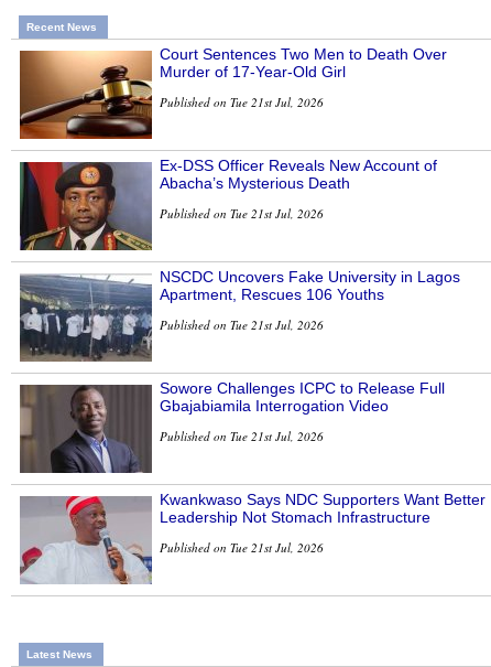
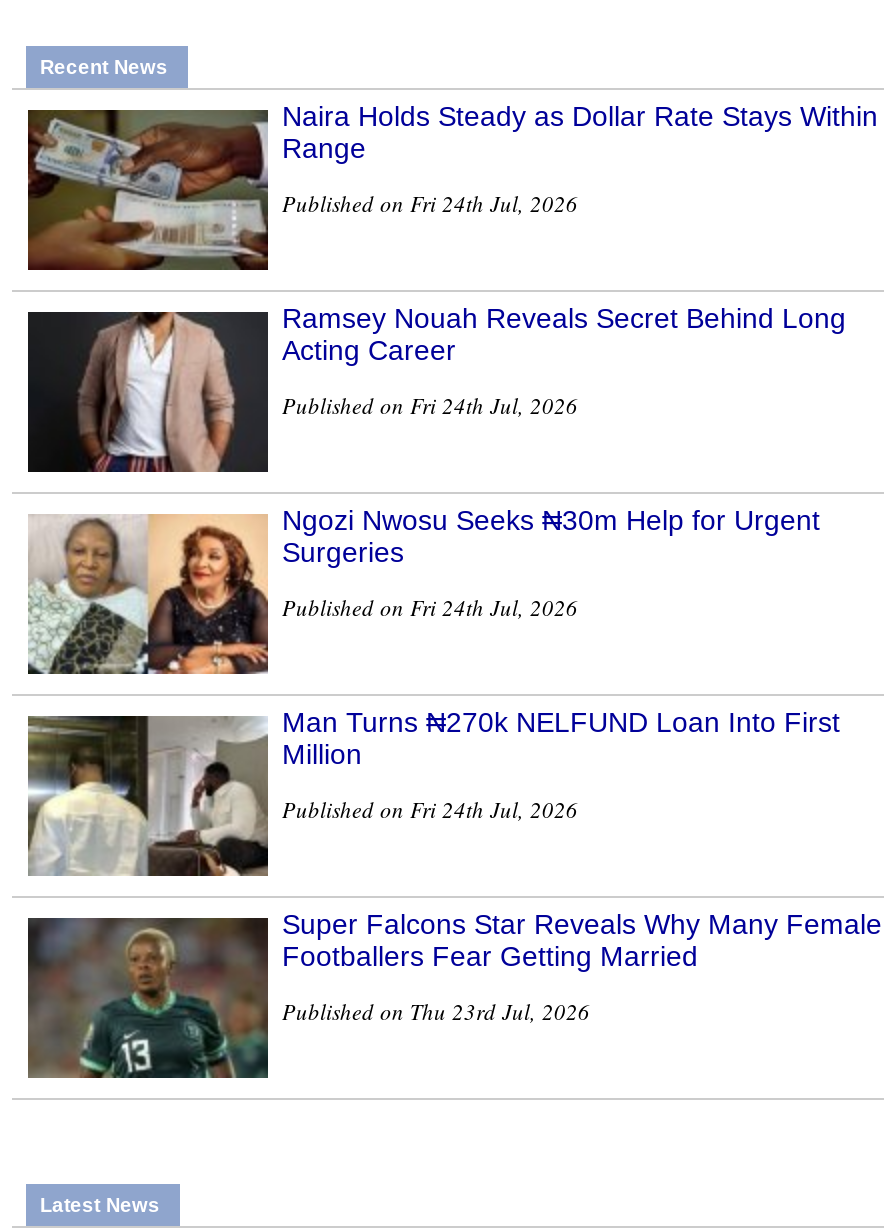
- [image]
- Court Sentences Two Men to Death Over
- Murder of 17-Year-Old Girl
+ [image]
+ Naira Holds Steady as Dollar Rate Stays Within
+ Range

- Published on Tue 21st Jul, 2026
+ Published on Fri 24th Jul, 2026

- [image]
- Ex-DSS Officer Reveals New Account of
- Abacha’s Mysterious Death
+ [image]
+ Ramsey Nouah Reveals Secret Behind Long
+ Acting Career

- Published on Tue 21st Jul, 2026
+ Published on Fri 24th Jul, 2026

- [image]
- NSCDC Uncovers Fake University in Lagos
- Apartment, Rescues 106 Youths
+ [image]
+ Ngozi Nwosu Seeks ₦30m Help for Urgent
+ Surgeries

- Published on Tue 21st Jul, 2026
+ Published on Fri 24th Jul, 2026

- [image]
- Sowore Challenges ICPC to Release Full
- Gbajabiamila Interrogation Video
+ [image]
+ Man Turns ₦270k NELFUND Loan Into First
+ Million

- Published on Tue 21st Jul, 2026
+ Published on Fri 24th Jul, 2026

- [image]
- Kwankwaso Says NDC Supporters Want Better
- Leadership Not Stomach Infrastructure
+ [image]
+ Super Falcons Star Reveals Why Many Female
+ Footballers Fear Getting Married

- Published on Tue 21st Jul, 2026
+ Published on Thu 23rd Jul, 2026
